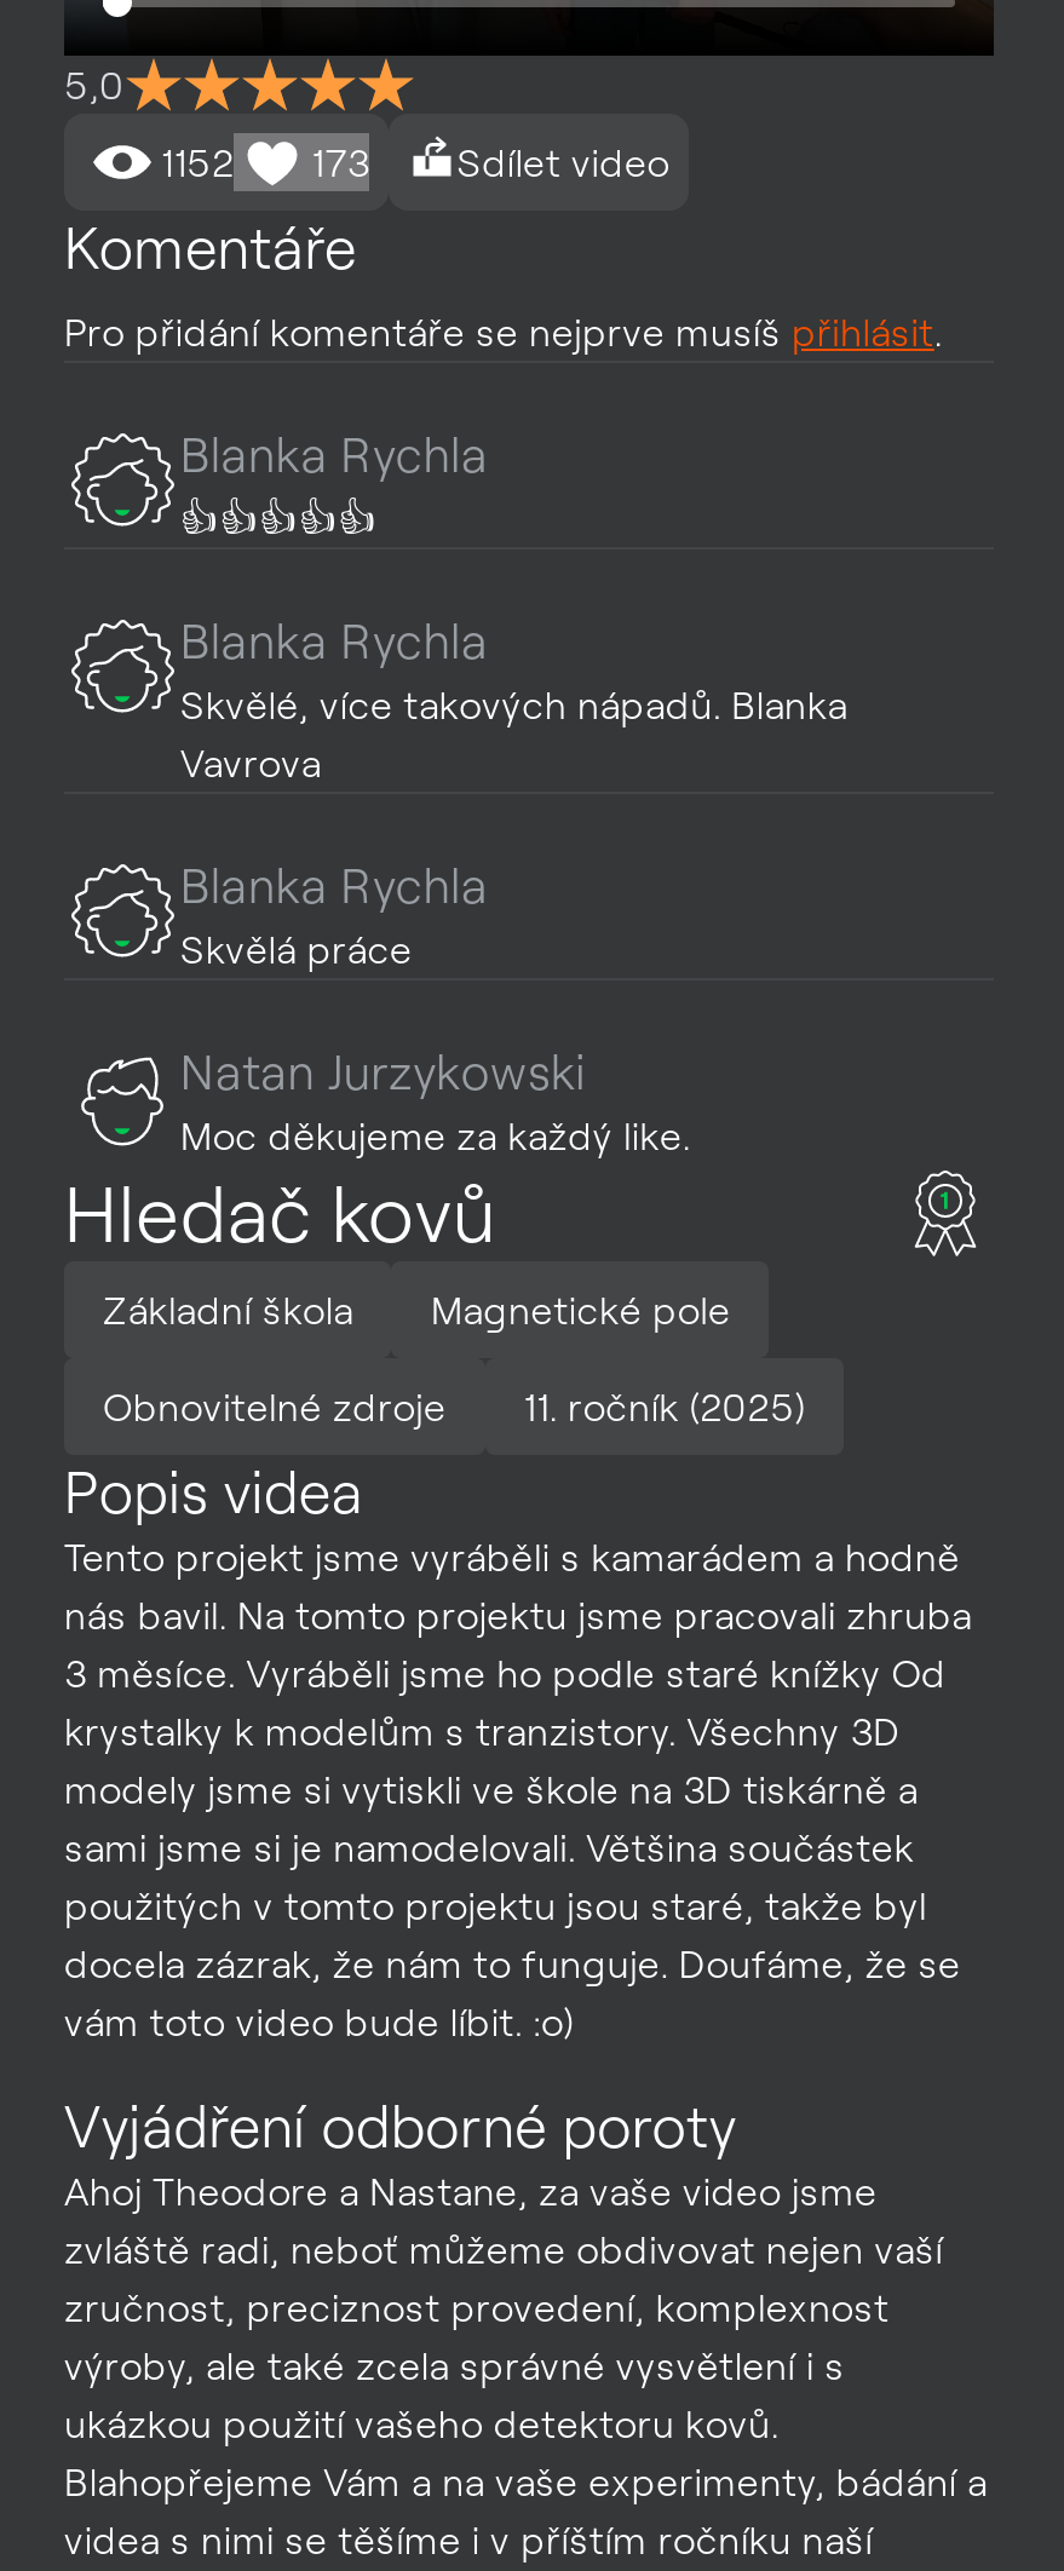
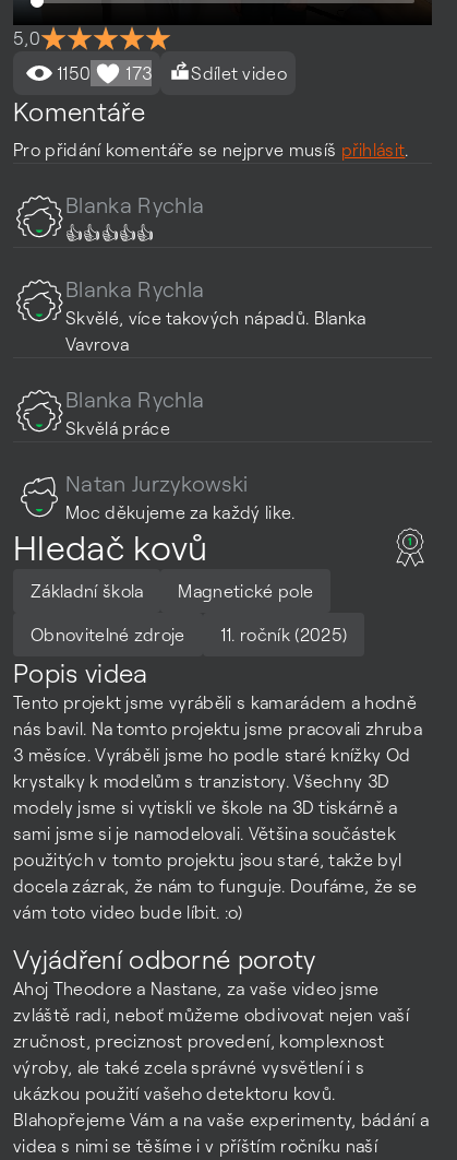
- 1152 173 Sdílet video
+ 1150 173 Sdílet video
